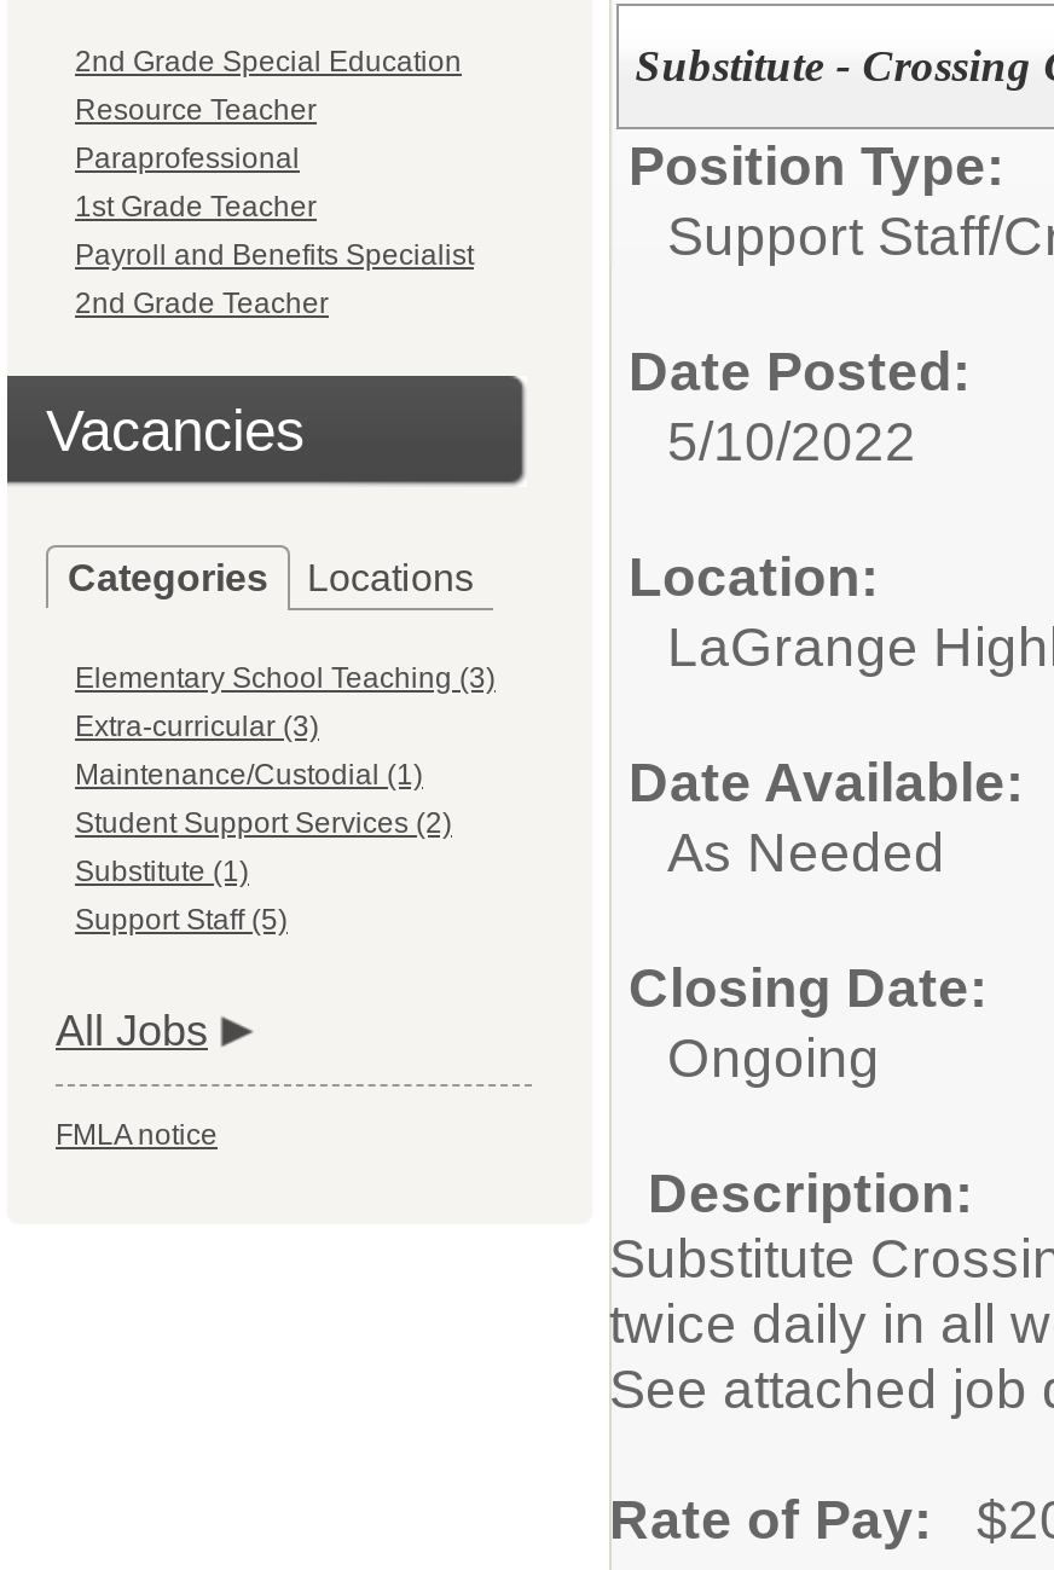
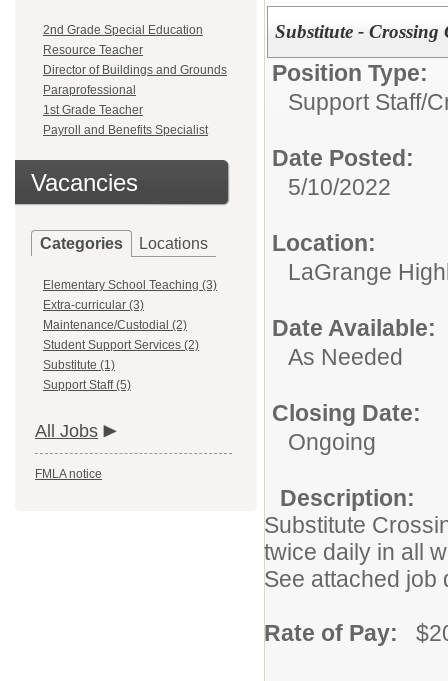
moved down: Paraprofessional | 1st Grade Teacher | Payroll and Benefits Specialist

+ Director of Buildings and Grounds

- 2nd Grade Teacher

- Maintenance/Custodial (1)
+ Maintenance/Custodial (2)
